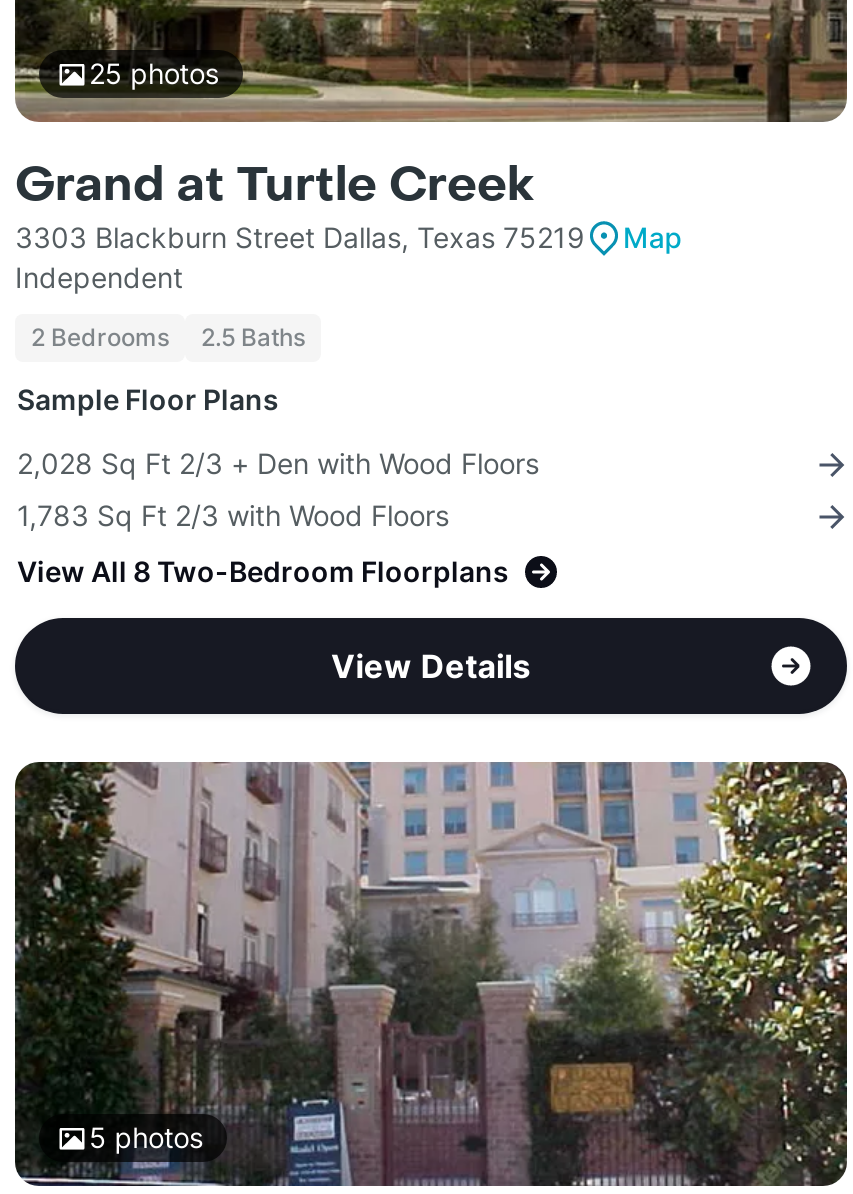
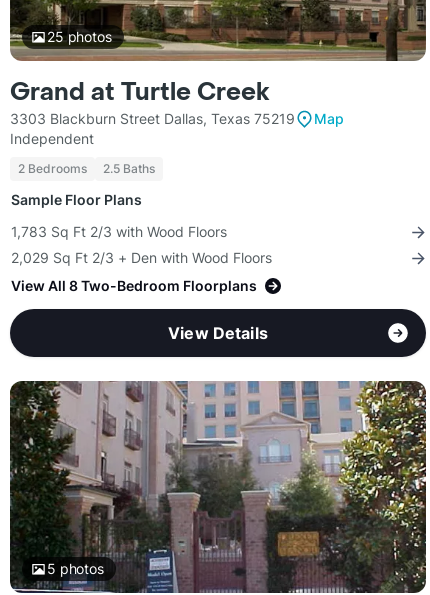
- 2,028 Sq Ft 2/3 + Den with Wood Floors

moved up: 1,783 Sq Ft 2/3 with Wood Floors

+ 2,029 Sq Ft 2/3 + Den with Wood Floors
